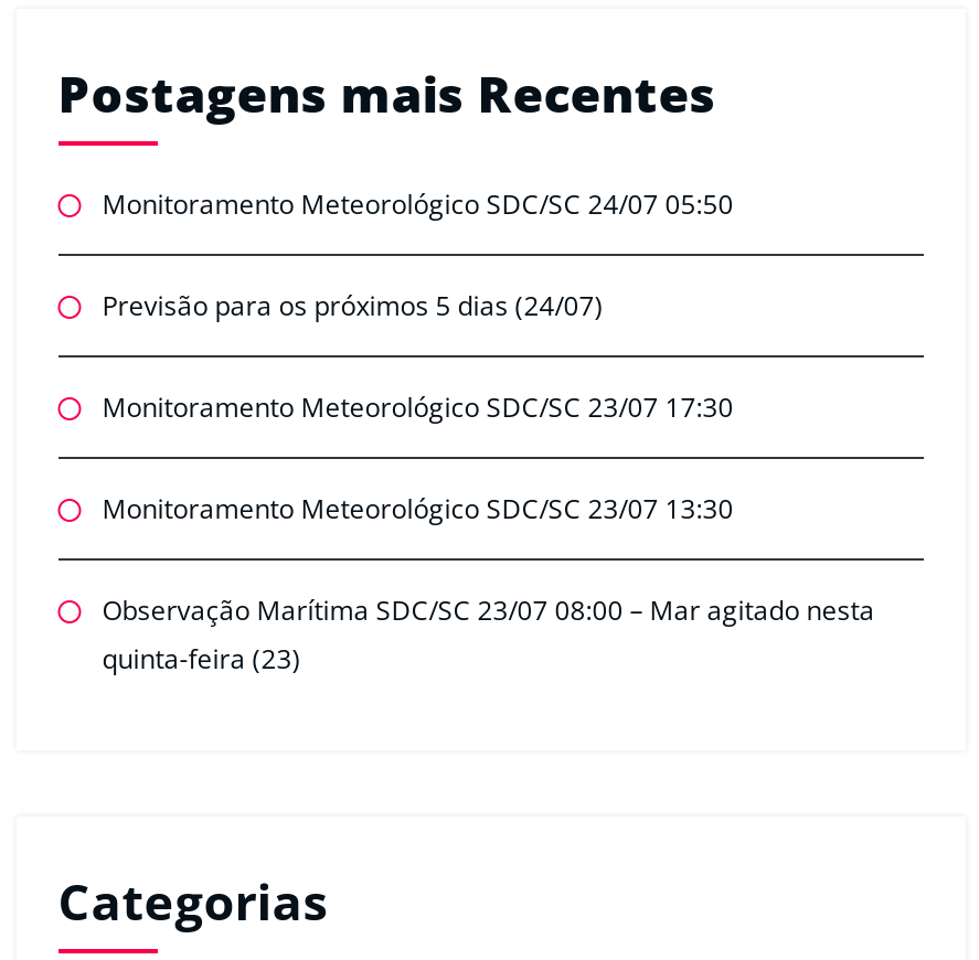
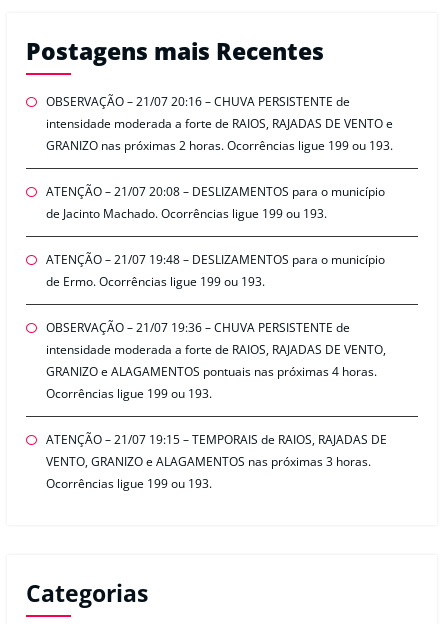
- Monitoramento Meteorológico SDC/SC 24/07 05:50
+ OBSERVAÇÃO – 21/07 20:16 – CHUVA PERSISTENTE de
+ intensidade moderada a forte de RAIOS, RAJADAS DE VENTO e
+ GRANIZO nas próximas 2 horas. Ocorrências ligue 199 ou 193.

- Previsão para os próximos 5 dias (24/07)
+ ATENÇÃO – 21/07 20:08 – DESLIZAMENTOS para o município
+ de Jacinto Machado. Ocorrências ligue 199 ou 193.

- Monitoramento Meteorológico SDC/SC 23/07 17:30
+ ATENÇÃO – 21/07 19:48 – DESLIZAMENTOS para o município
+ de Ermo. Ocorrências ligue 199 ou 193.

- Monitoramento Meteorológico SDC/SC 23/07 13:30
+ OBSERVAÇÃO – 21/07 19:36 – CHUVA PERSISTENTE de
+ intensidade moderada a forte de RAIOS, RAJADAS DE VENTO,
+ GRANIZO e ALAGAMENTOS pontuais nas próximas 4 horas.
+ Ocorrências ligue 199 ou 193.

- Observação Marítima SDC/SC 23/07 08:00 – Mar agitado nesta
- quinta-feira (23)
+ ATENÇÃO – 21/07 19:15 – TEMPORAIS de RAIOS, RAJADAS DE
+ VENTO, GRANIZO e ALAGAMENTOS nas próximas 3 horas.
+ Ocorrências ligue 199 ou 193.
